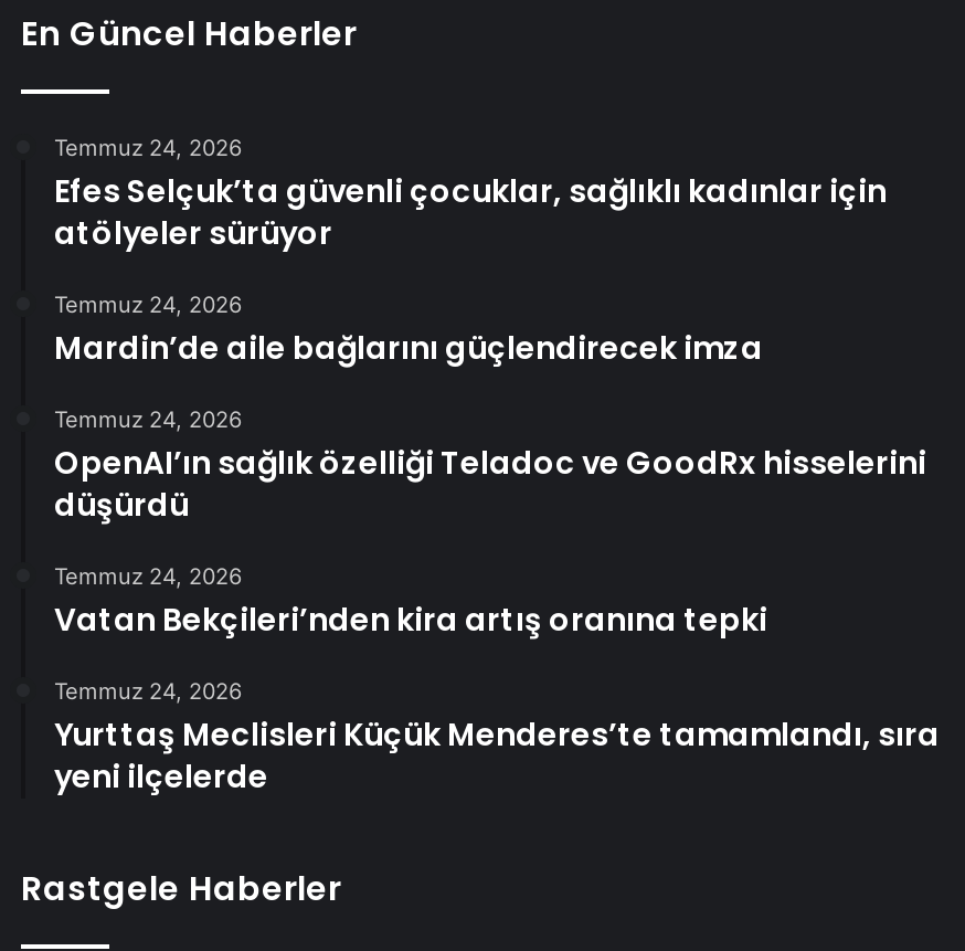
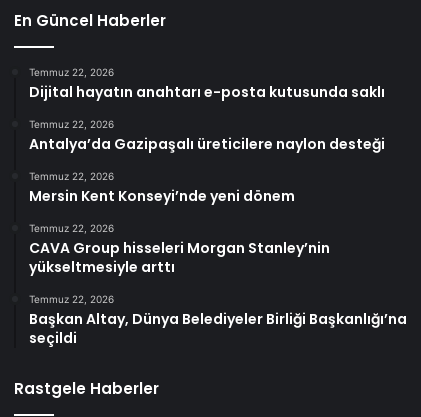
- Temmuz 24, 2026
- Efes Selçuk’ta güvenli çocuklar, sağlıklı kadınlar için
- atölyeler sürüyor
+ Temmuz 22, 2026
+ Dijital hayatın anahtarı e-posta kutusunda saklı

- Temmuz 24, 2026
- Mardin’de aile bağlarını güçlendirecek imza
+ Temmuz 22, 2026
+ Antalya’da Gazipaşalı üreticilere naylon desteği

- Temmuz 24, 2026
- OpenAI’ın sağlık özelliği Teladoc ve GoodRx hisselerini
- düşürdü
+ Temmuz 22, 2026
+ Mersin Kent Konseyi’nde yeni dönem

- Temmuz 24, 2026
- Vatan Bekçileri’nden kira artış oranına tepki
+ Temmuz 22, 2026
+ CAVA Group hisseleri Morgan Stanley’nin
+ yükseltmesiyle arttı

- Temmuz 24, 2026
- Yurttaş Meclisleri Küçük Menderes’te tamamlandı, sıra
- yeni ilçelerde
+ Temmuz 22, 2026
+ Başkan Altay, Dünya Belediyeler Birliği Başkanlığı’na
+ seçildi
